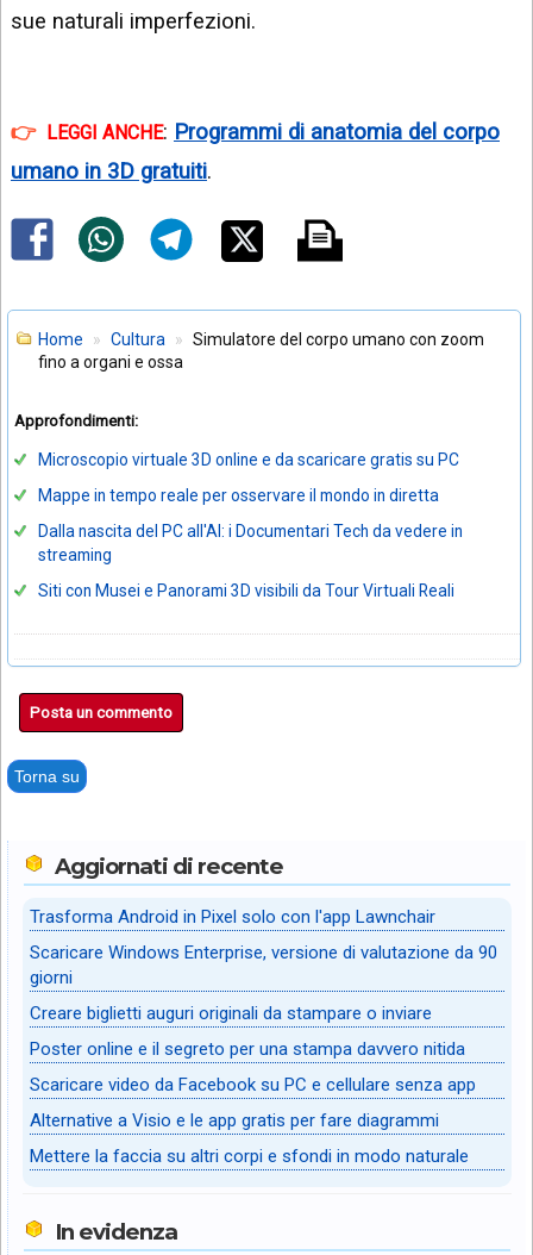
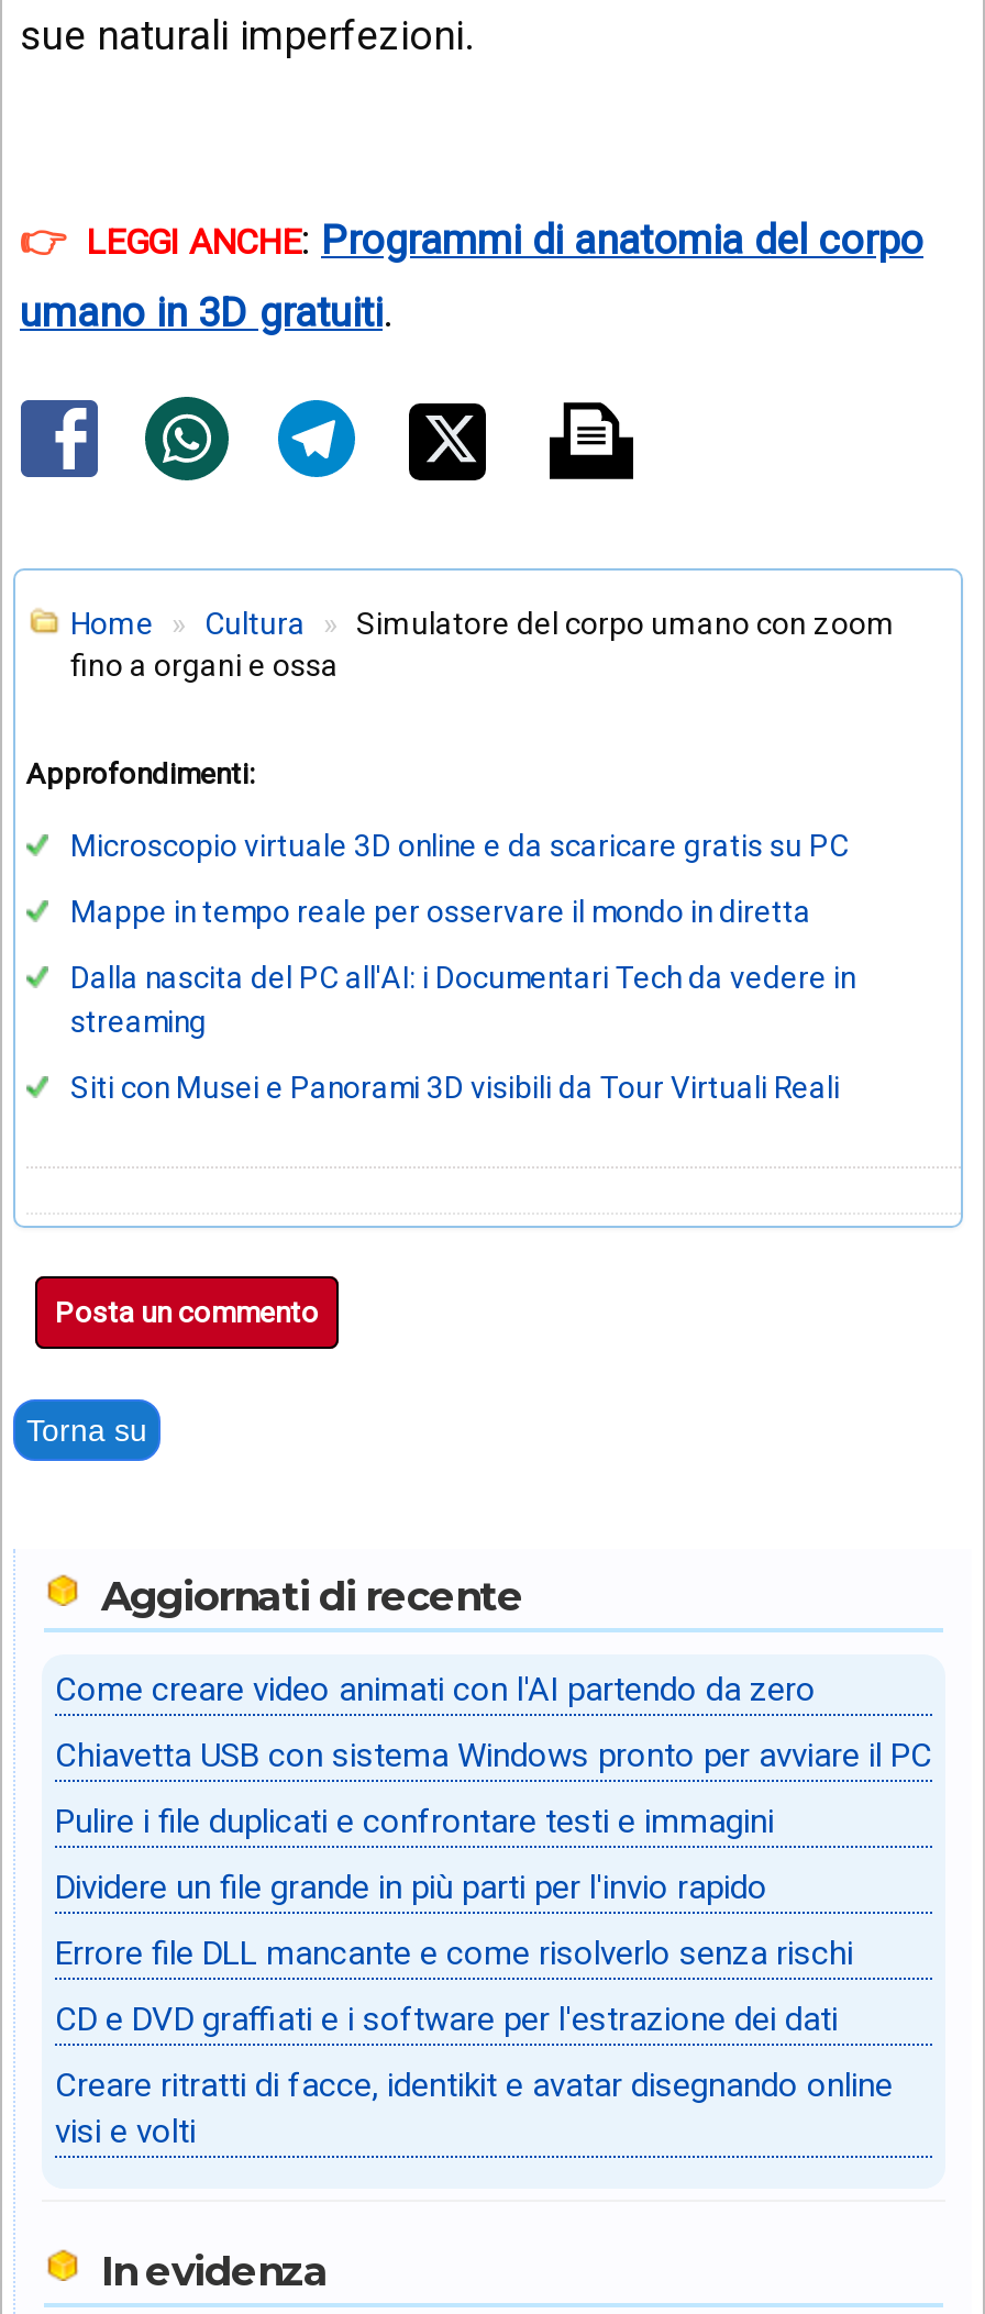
- Trasforma Android in Pixel solo con l'app Lawnchair
+ Come creare video animati con l'AI partendo da zero

- Scaricare Windows Enterprise, versione di valutazione da 90
- giorni
+ Chiavetta USB con sistema Windows pronto per avviare il PC

- Creare biglietti auguri originali da stampare o inviare
+ Pulire i file duplicati e confrontare testi e immagini

- Poster online e il segreto per una stampa davvero nitida
+ Dividere un file grande in più parti per l'invio rapido

- Scaricare video da Facebook su PC e cellulare senza app
+ Errore file DLL mancante e come risolverlo senza rischi

- Alternative a Visio e le app gratis per fare diagrammi
+ CD e DVD graffiati e i software per l'estrazione dei dati

- Mettere la faccia su altri corpi e sfondi in modo naturale
+ Creare ritratti di facce, identikit e avatar disegnando online
+ visi e volti
